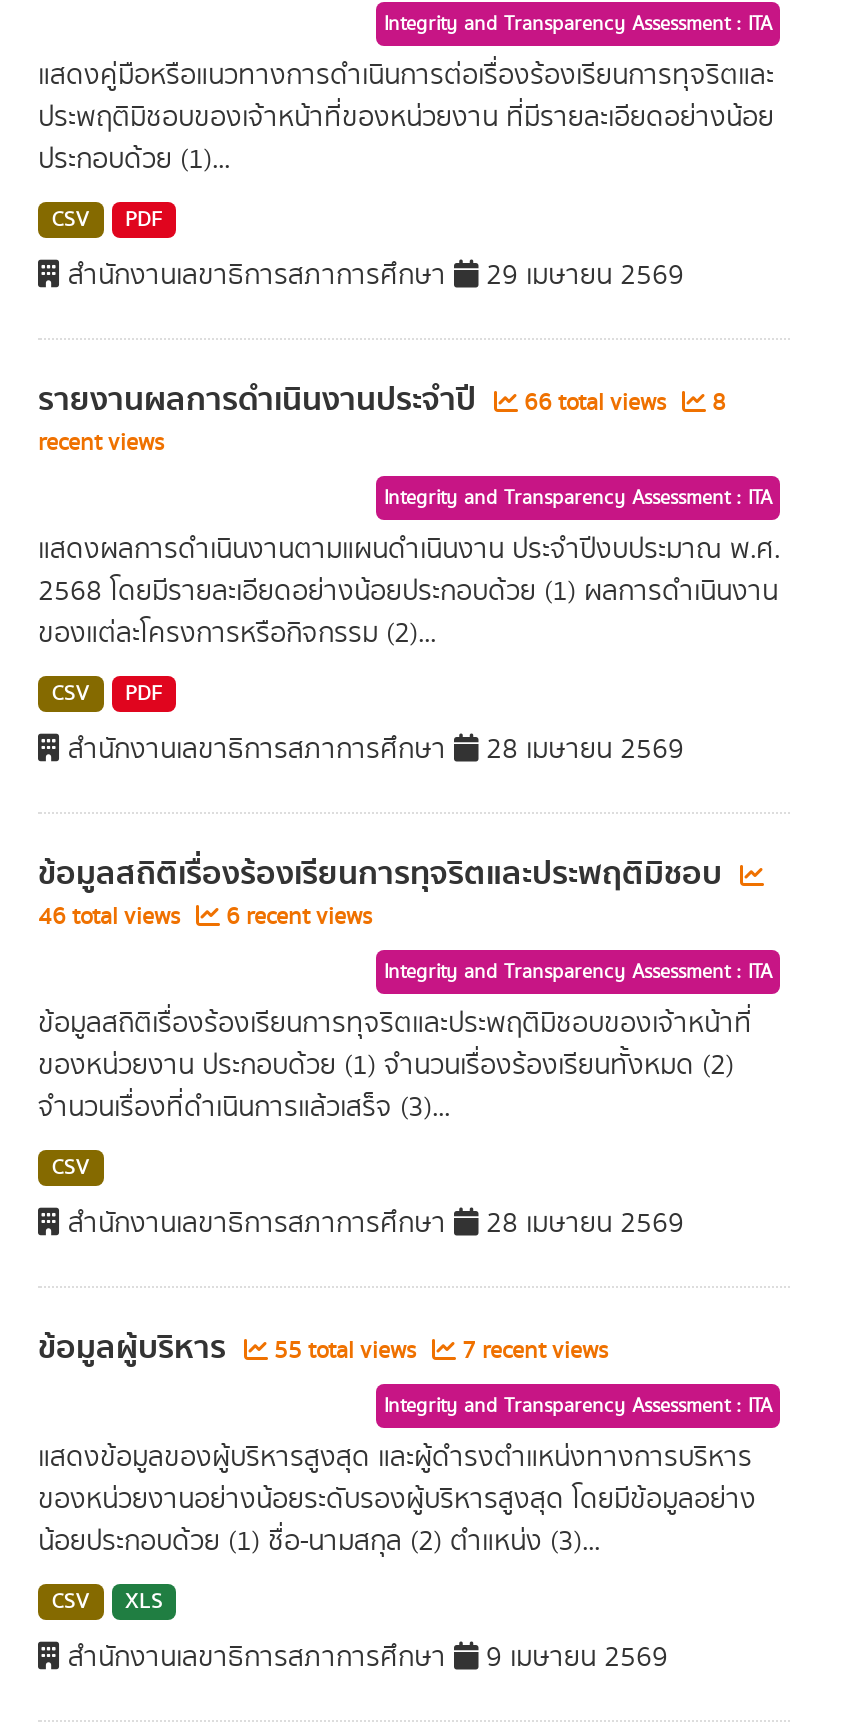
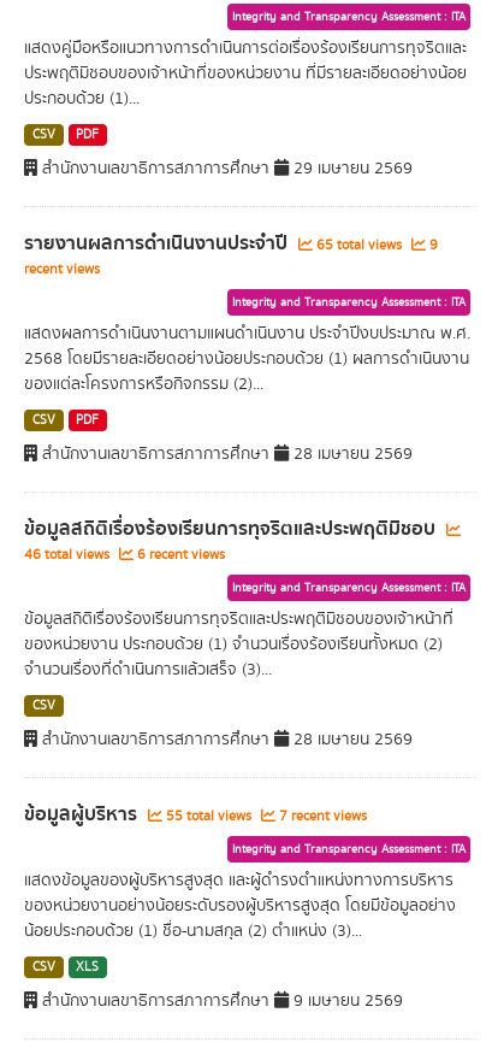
- 66 total views
+ 65 total views

- 8
+ 9
